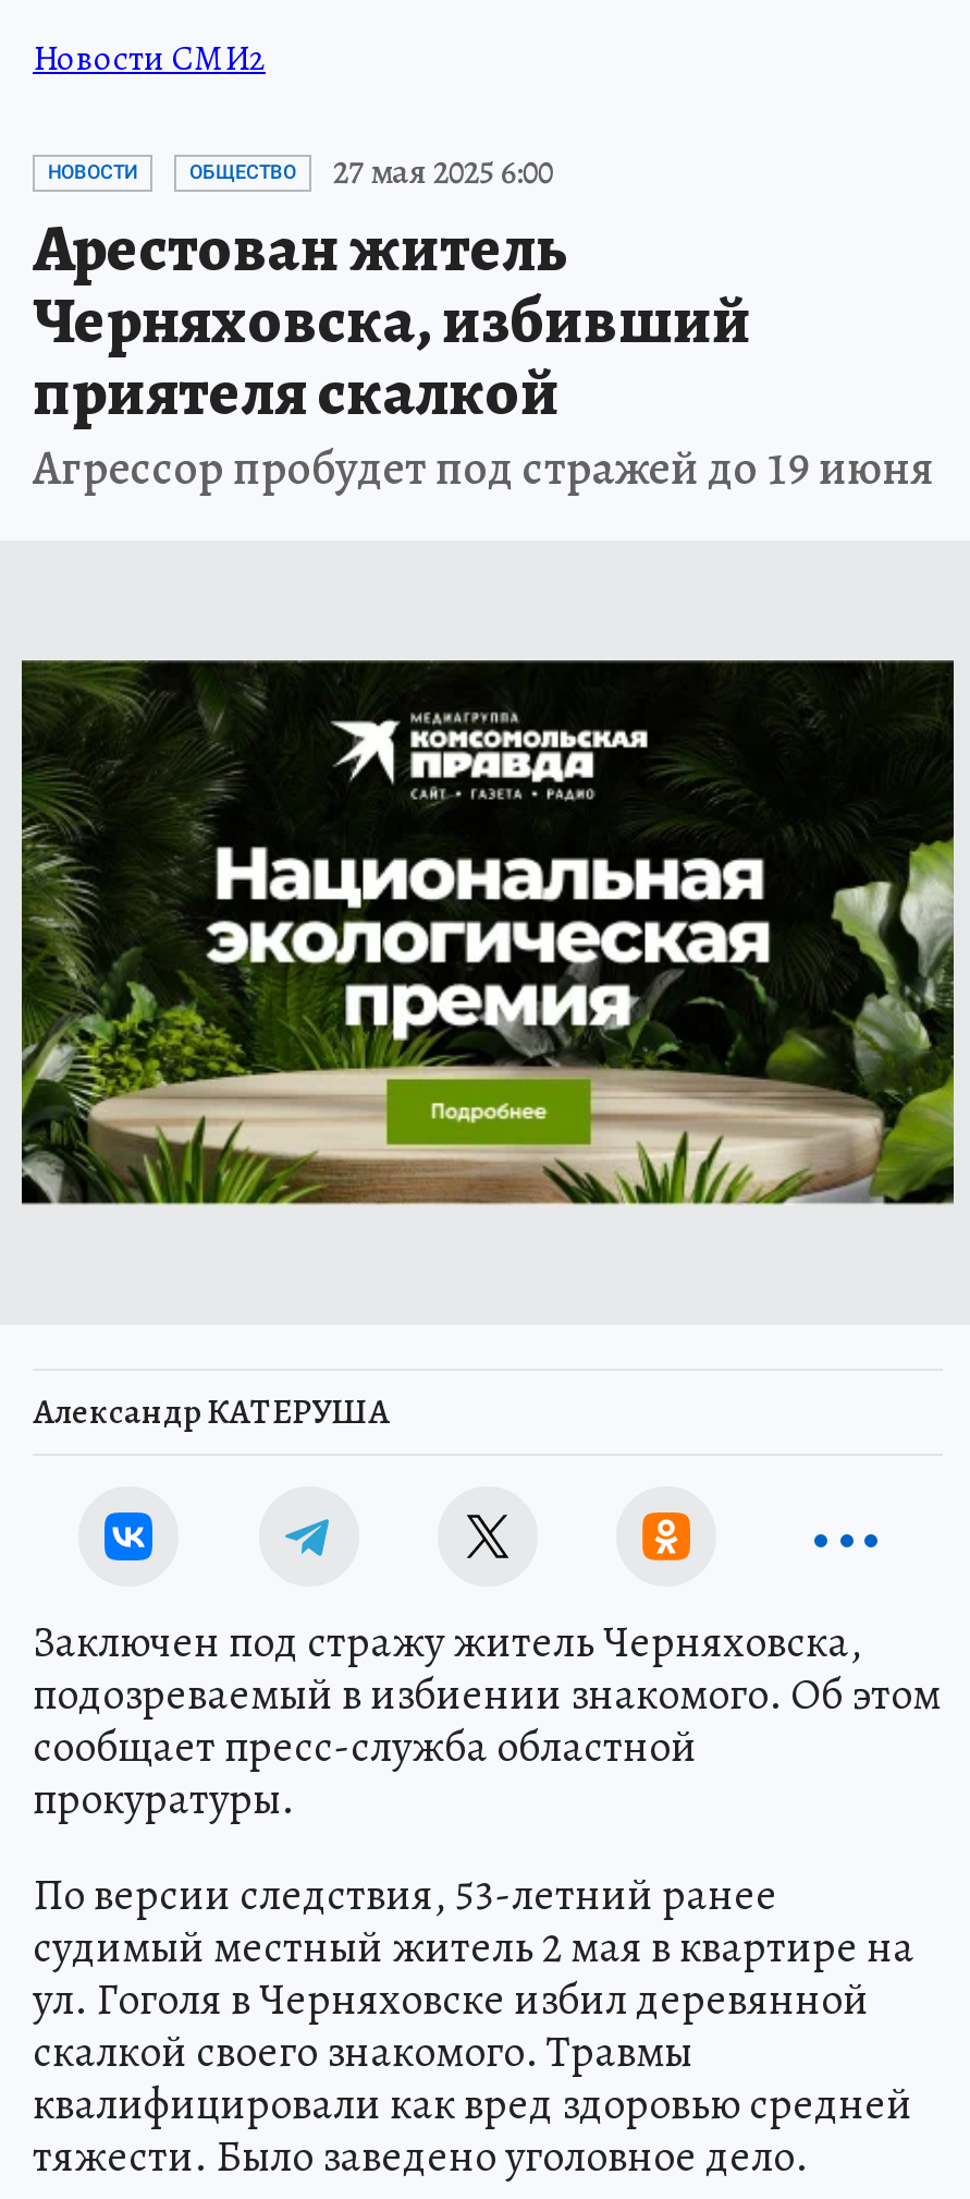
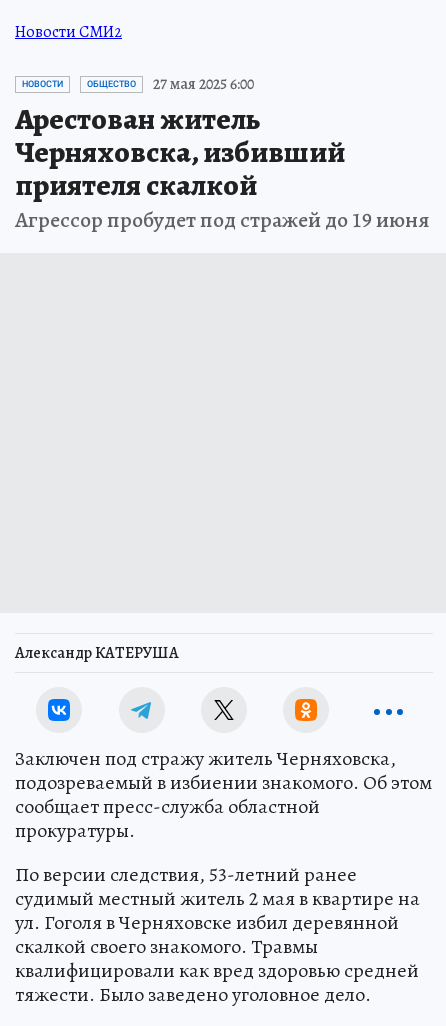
- [image]
